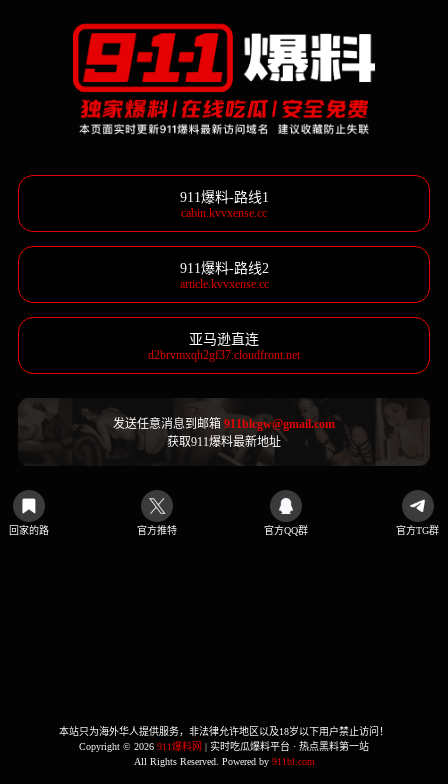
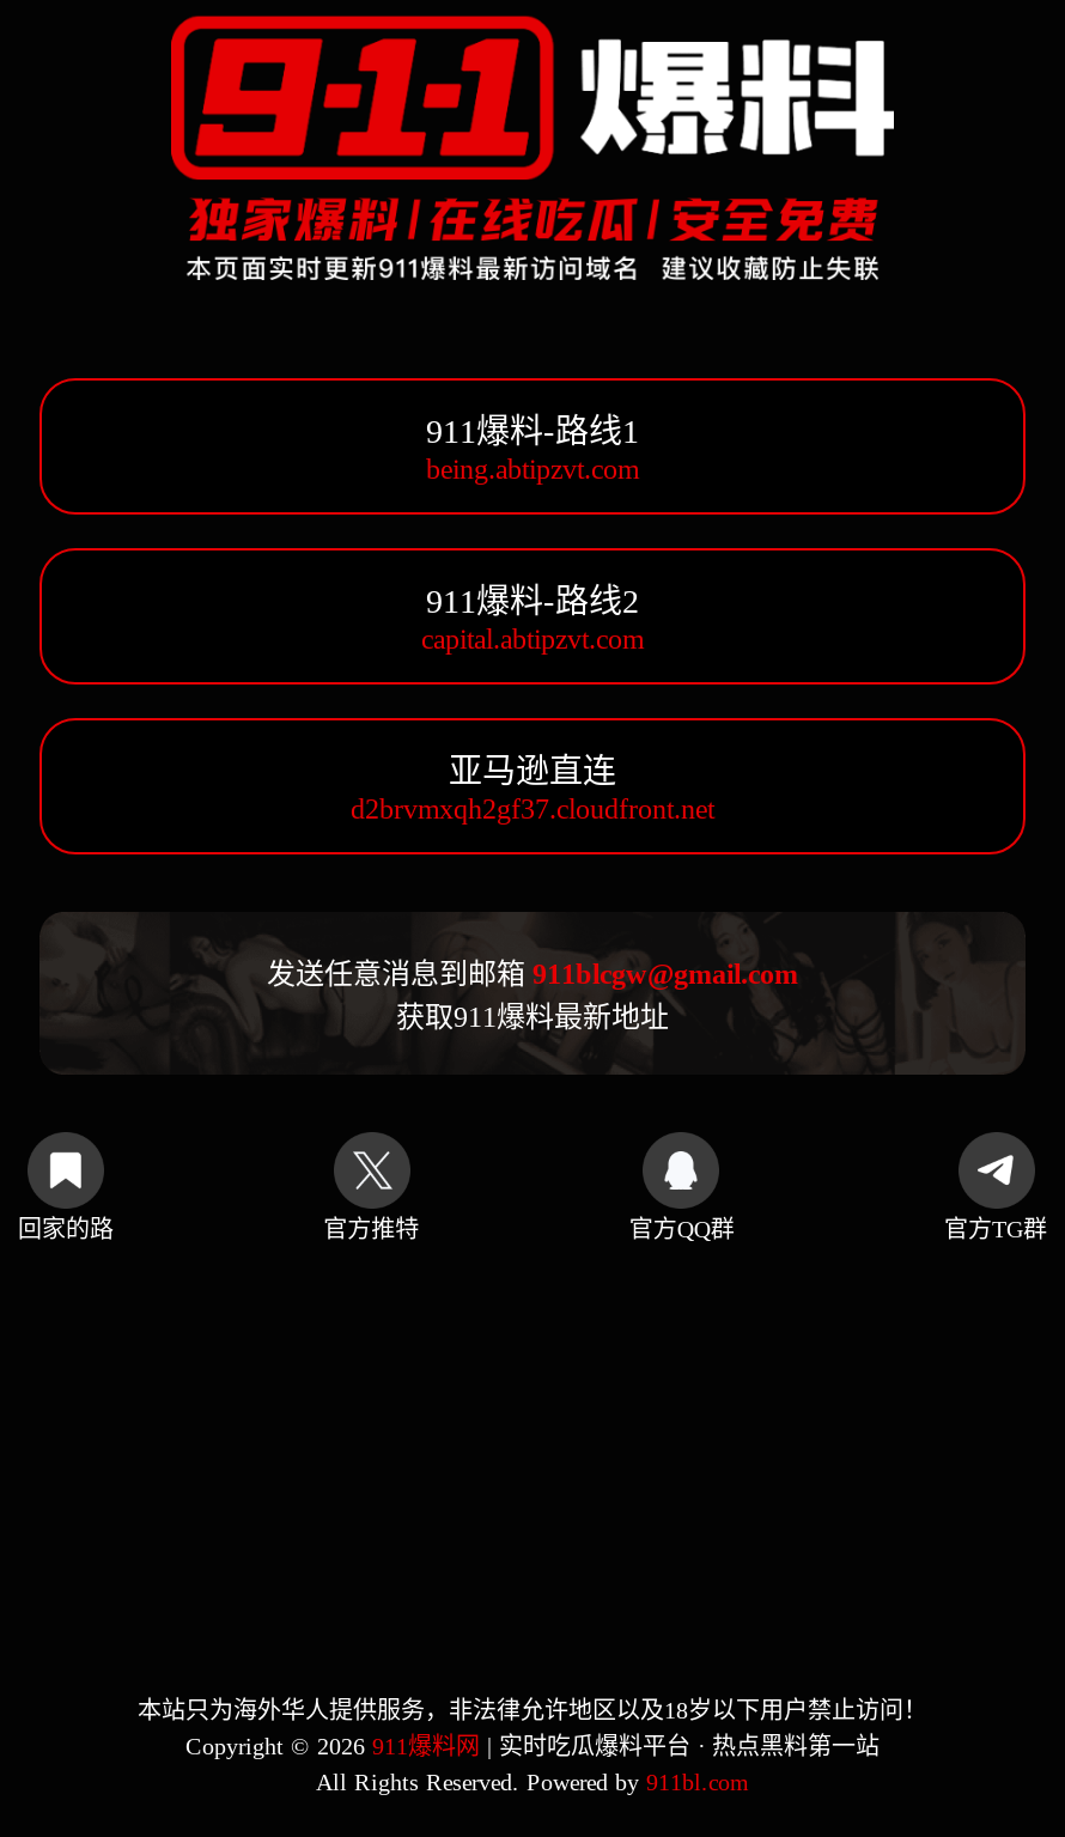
- cabin.kvvxense.cc
+ being.abtipzvt.com

- article.kvvxense.cc
+ capital.abtipzvt.com
